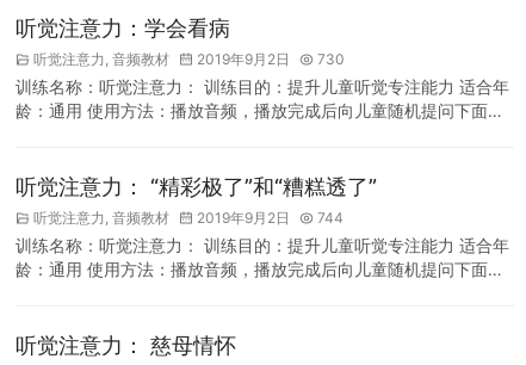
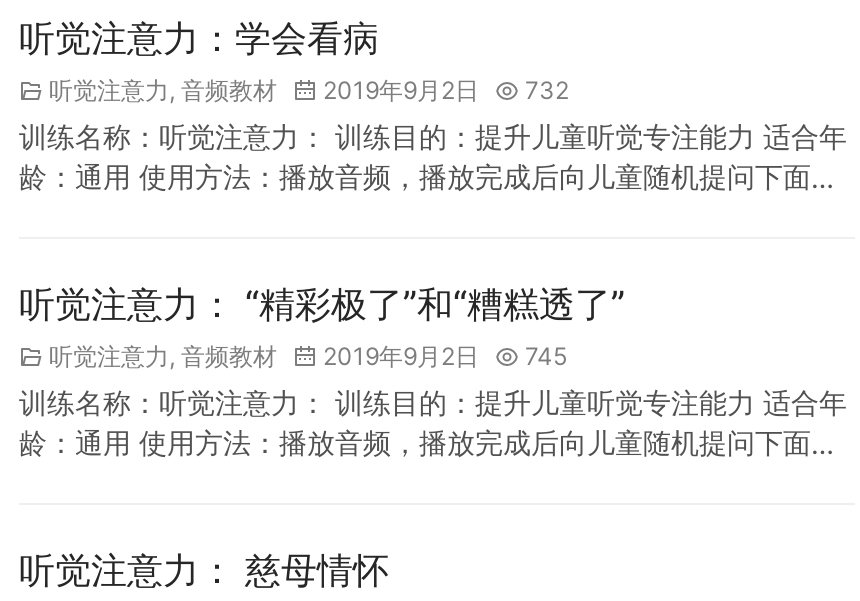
- 听觉注意力,音频教材 2019年9月2日 730
+ 听觉注意力,音频教材 2019年9月2日 732

- 听觉注意力,音频教材 2019年9月2日 744
+ 听觉注意力,音频教材 2019年9月2日 745
